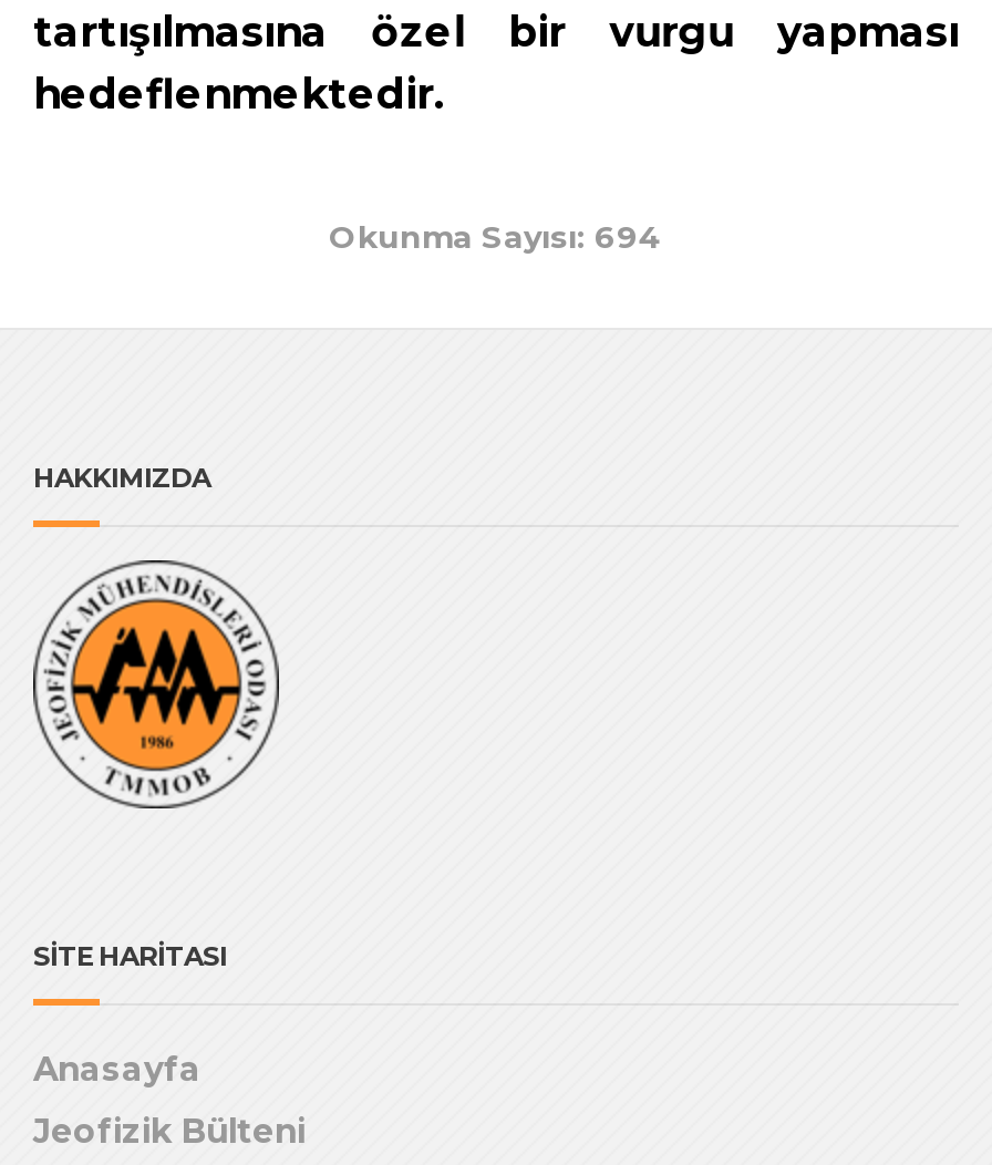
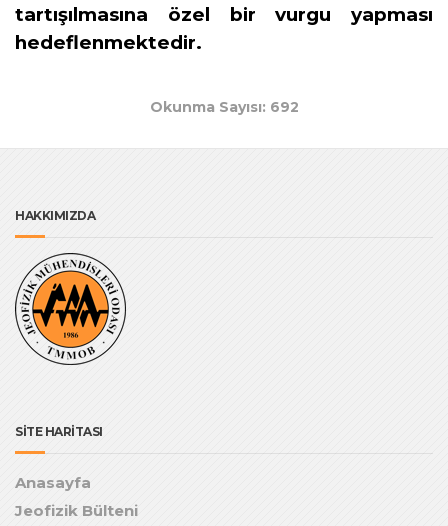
- Okunma Sayısı: 694
+ Okunma Sayısı: 692
